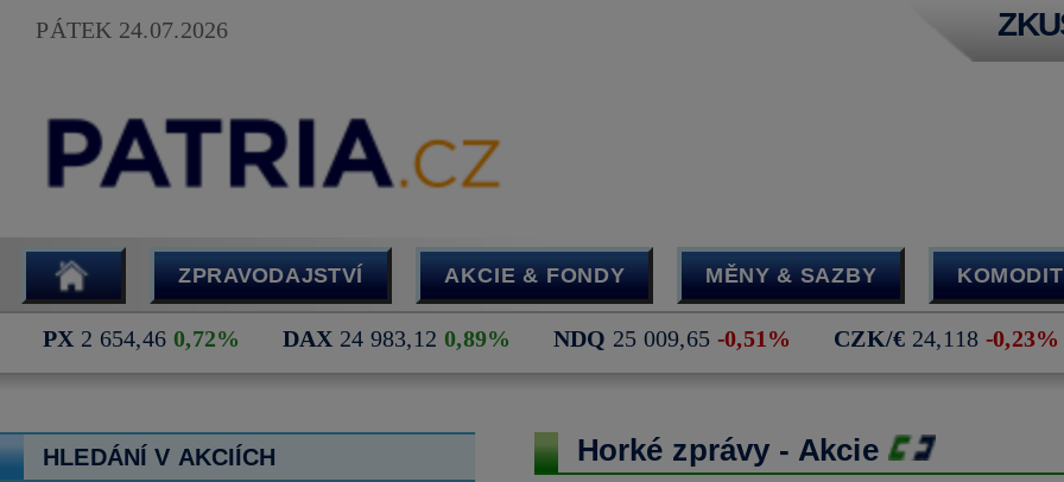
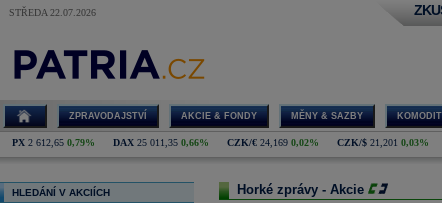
- PÁTEK 24.07.2026
+ STŘEDA 22.07.2026

- PX 2 654,46 0,72%
- DAX 24 983,12 0,89%
- NDQ 25 009,65 -0,51%
- CZK/€ 24,118 -0,23%
+ PX 2 612,65 0,79%
+ DAX 25 011,35 0,66%
+ CZK/€ 24,169 0,02%
+ CZK/$ 21,201 0,03%
